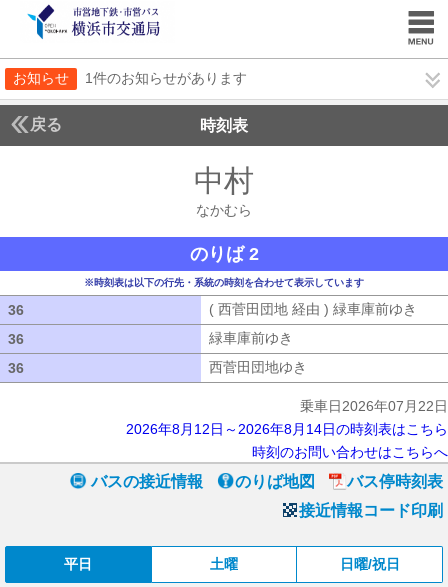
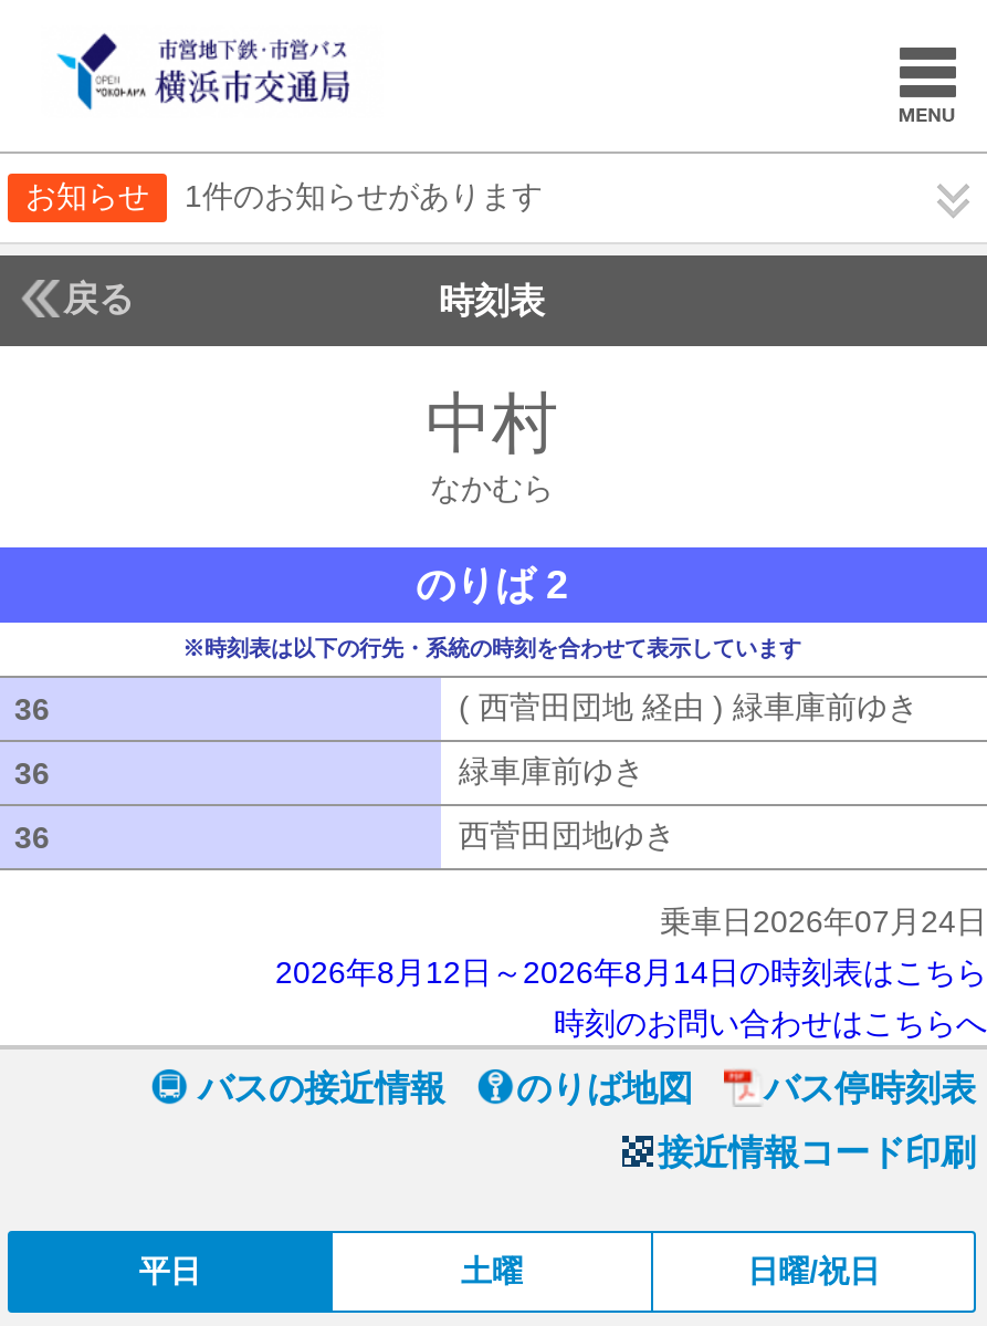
- 乗車日2026年07月22日
+ 乗車日2026年07月24日
